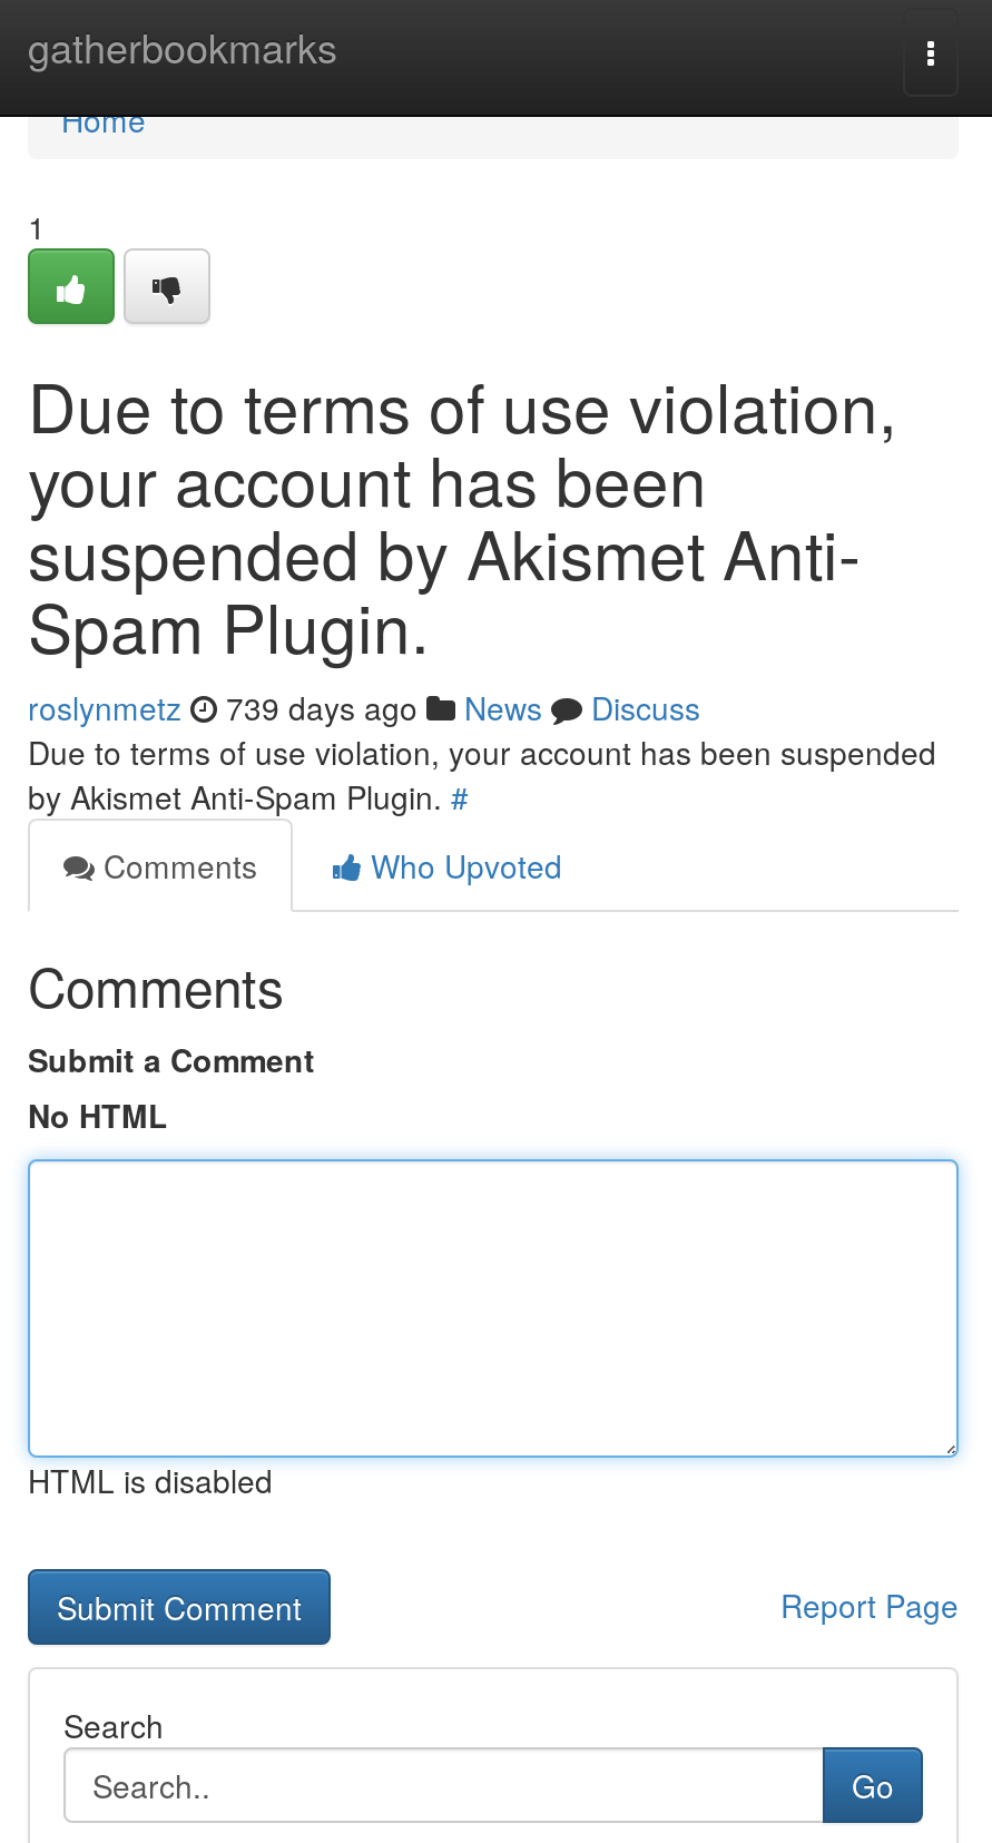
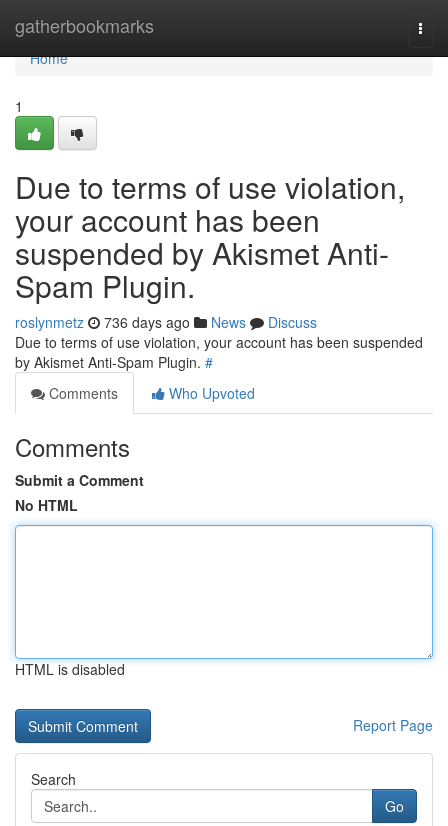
- roslynmetz 739 days ago News Discuss
+ roslynmetz 736 days ago News Discuss
